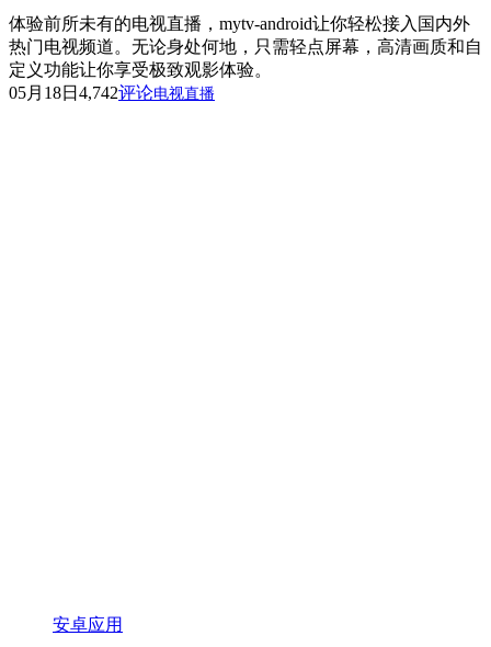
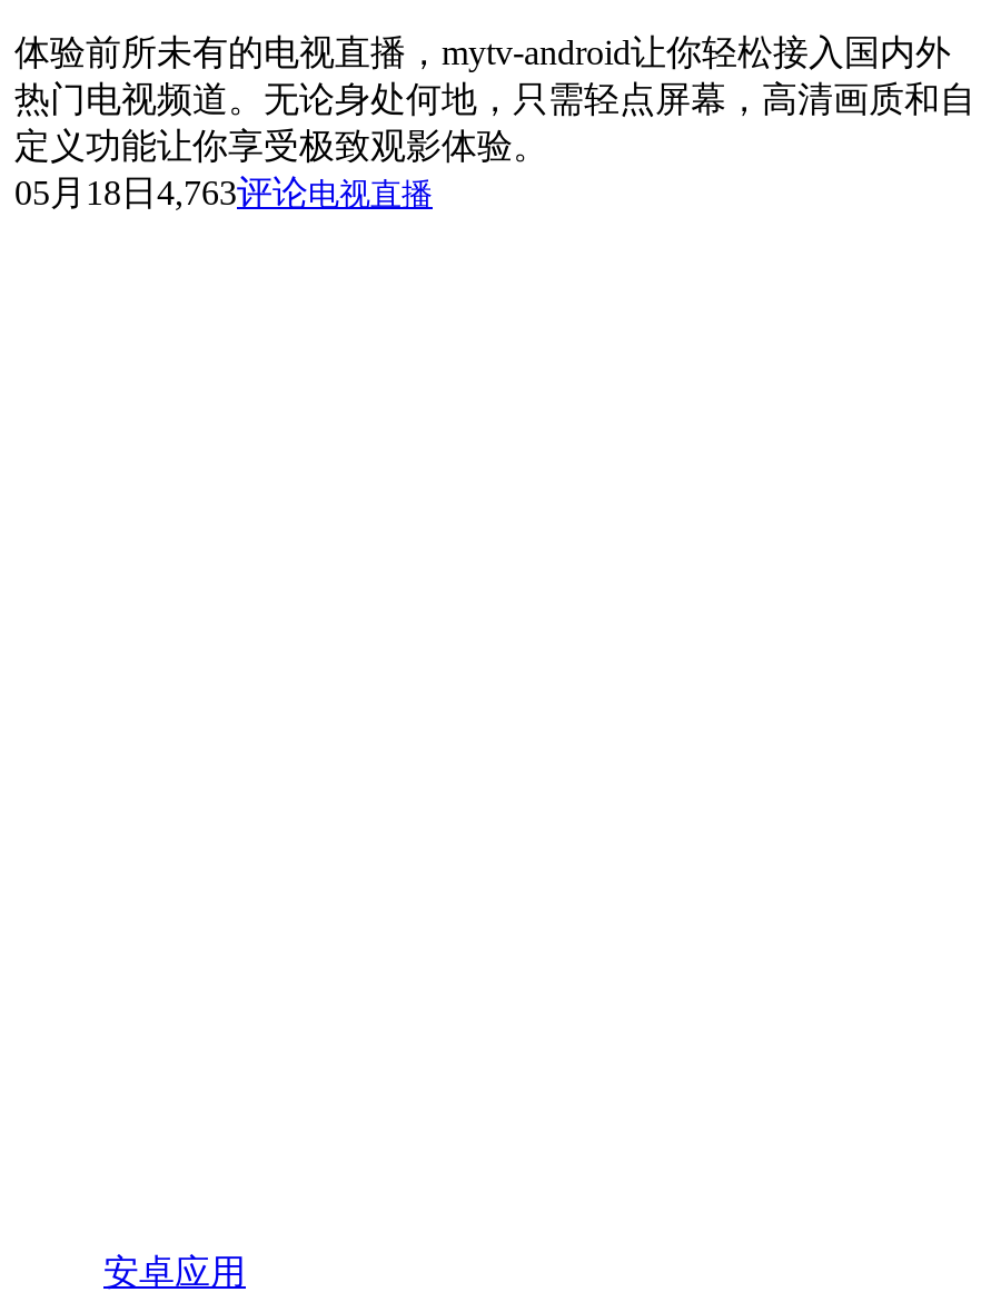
- 05月18日4,742评论电视直播
+ 05月18日4,763评论电视直播
